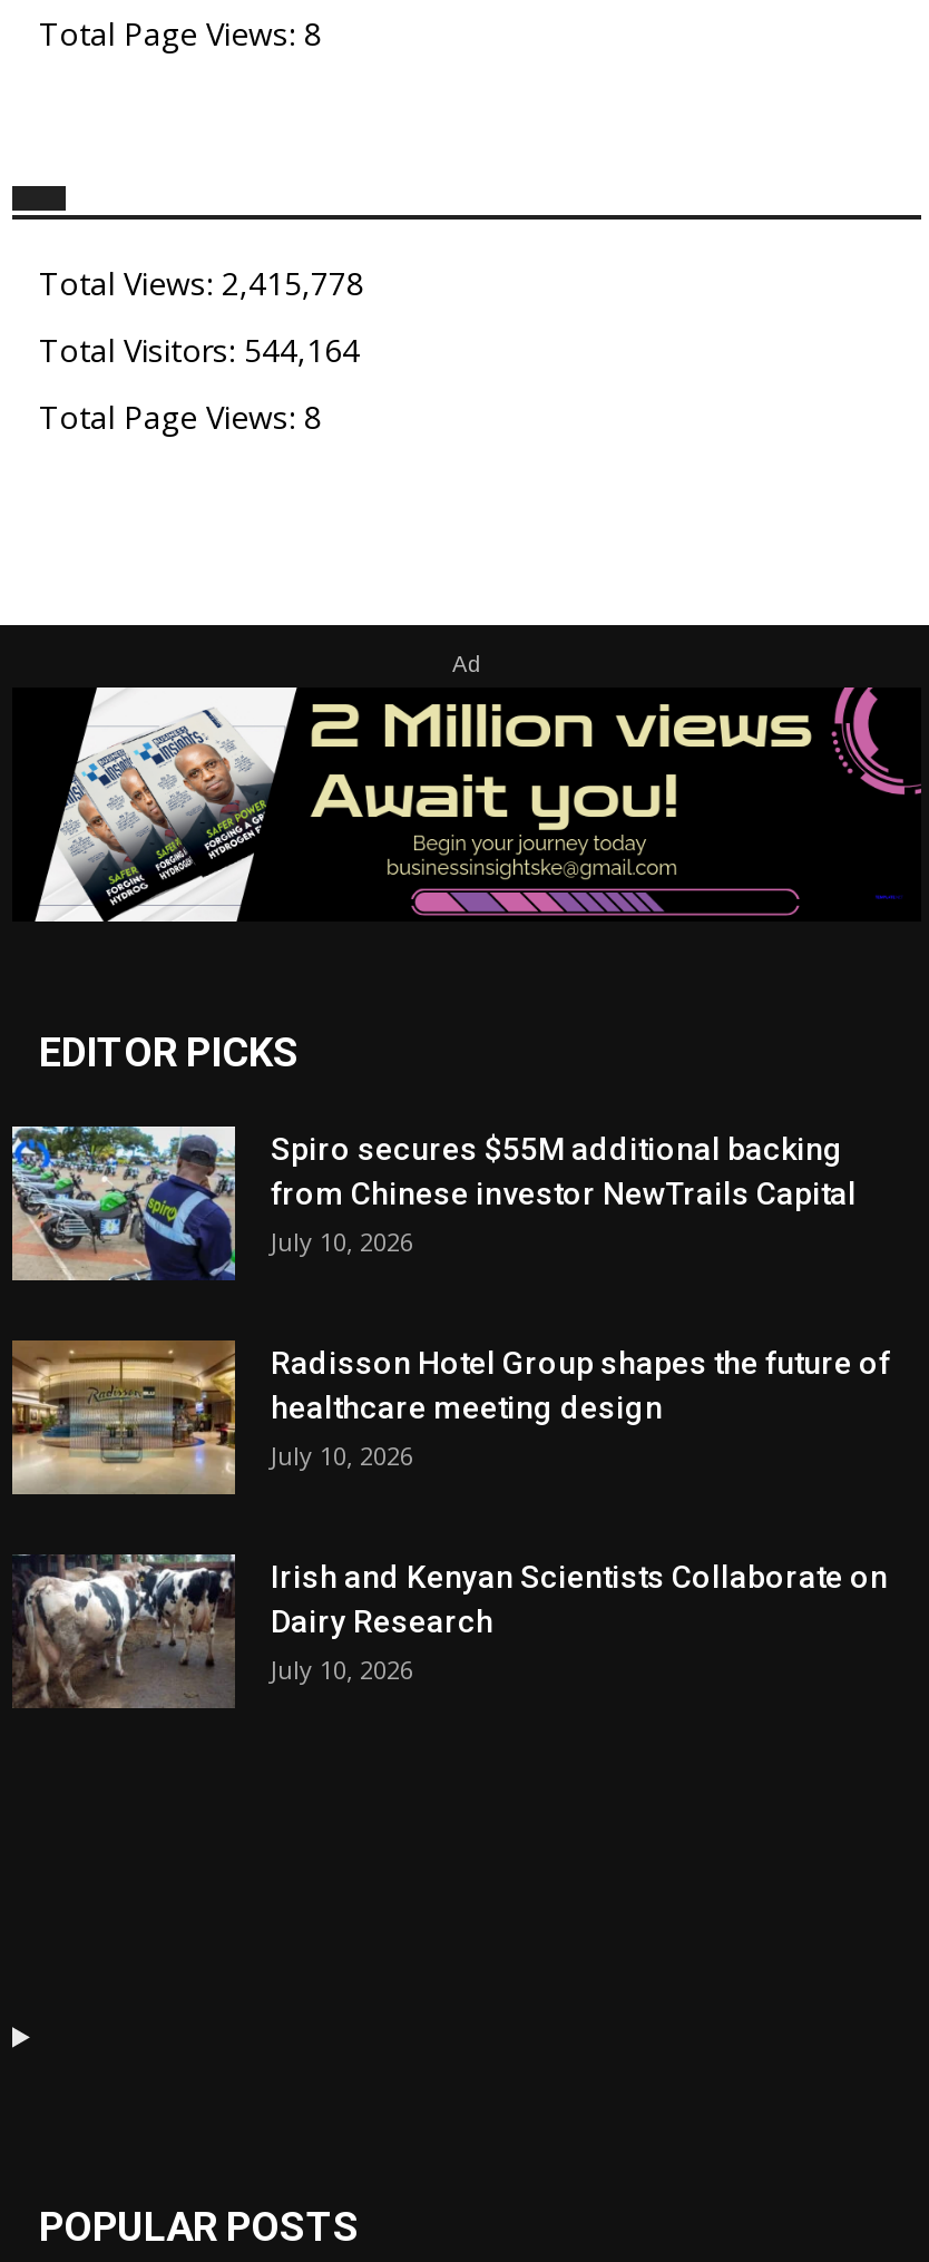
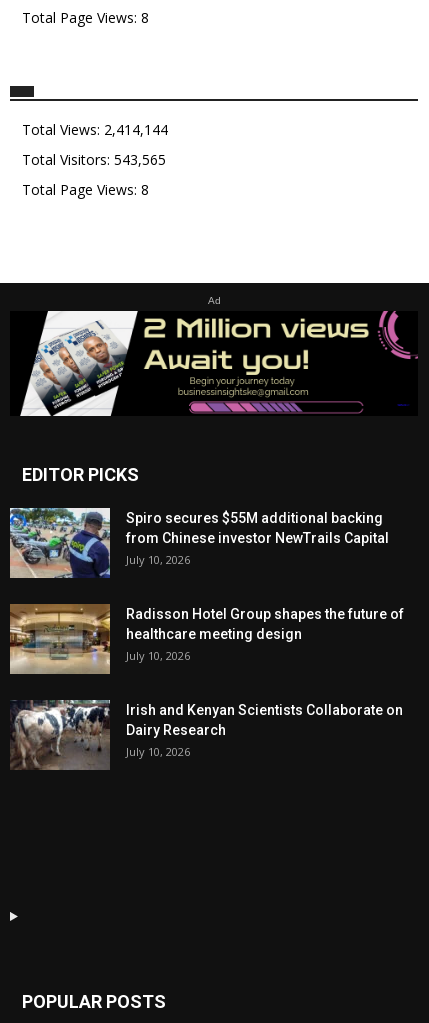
- Total Views: 2,415,778
+ Total Views: 2,414,144

- Total Visitors: 544,164
+ Total Visitors: 543,565
